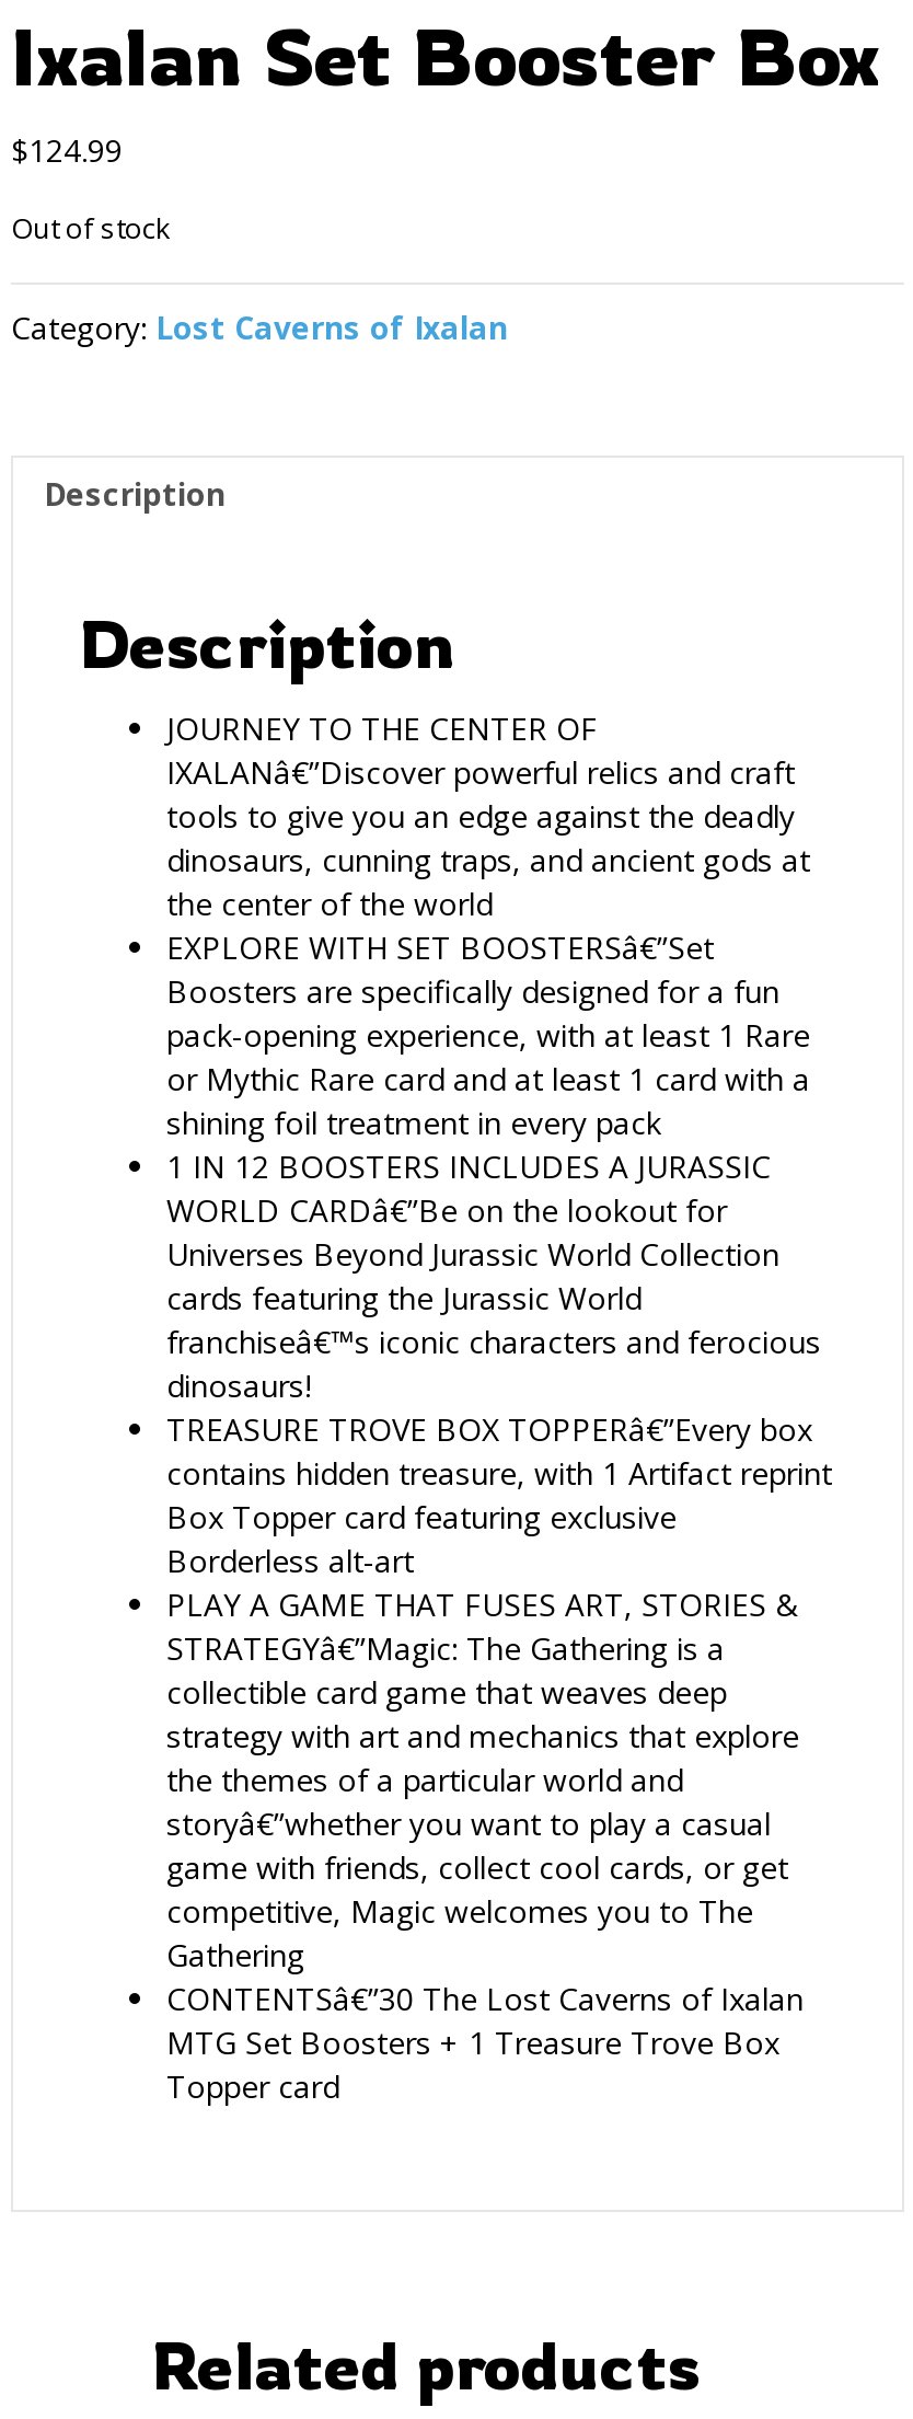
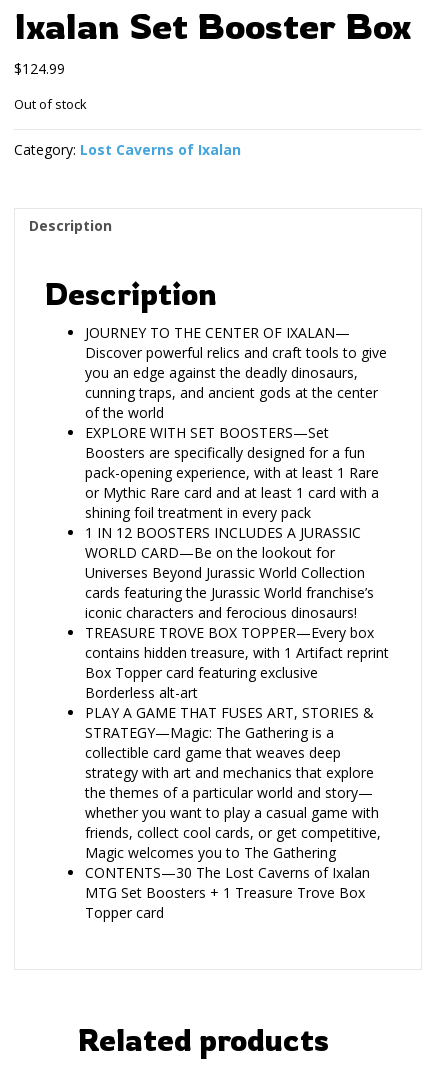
- JOURNEY TO THE CENTER OF
- IXALANâ€”Discover powerful relics and craft
- tools to give you an edge against the deadly
- dinosaurs, cunning traps, and ancient gods at
- the center of the world
- EXPLORE WITH SET BOOSTERSâ€”Set
+ JOURNEY TO THE CENTER OF IXALAN—
+ Discover powerful relics and craft tools to give
+ you an edge against the deadly dinosaurs,
+ cunning traps, and ancient gods at the center
+ of the world
+ EXPLORE WITH SET BOOSTERS—Set

- WORLD CARDâ€”Be on the lookout for
+ WORLD CARD—Be on the lookout for

- cards featuring the Jurassic World
- franchiseâ€™s iconic characters and ferocious
- dinosaurs!
- TREASURE TROVE BOX TOPPERâ€”Every box
+ cards featuring the Jurassic World franchise’s
+ iconic characters and ferocious dinosaurs!
+ TREASURE TROVE BOX TOPPER—Every box

- STRATEGYâ€”Magic: The Gathering is a
+ STRATEGY—Magic: The Gathering is a

- the themes of a particular world and
- storyâ€”whether you want to play a casual
- game with friends, collect cool cards, or get
- competitive, Magic welcomes you to The
- Gathering
- CONTENTSâ€”30 The Lost Caverns of Ixalan
+ the themes of a particular world and story—
+ whether you want to play a casual game with
+ friends, collect cool cards, or get competitive,
+ Magic welcomes you to The Gathering
+ CONTENTS—30 The Lost Caverns of Ixalan
